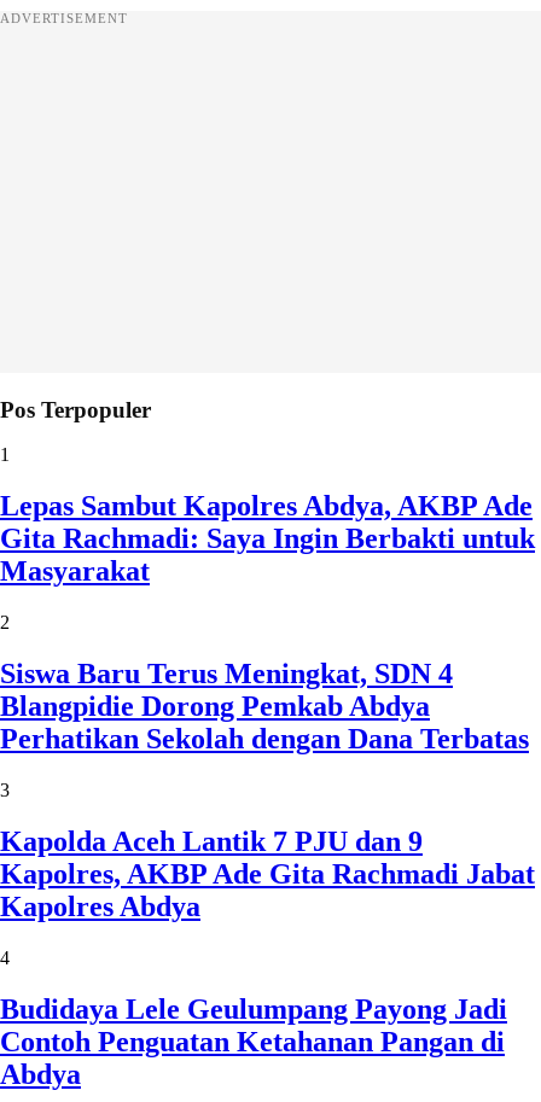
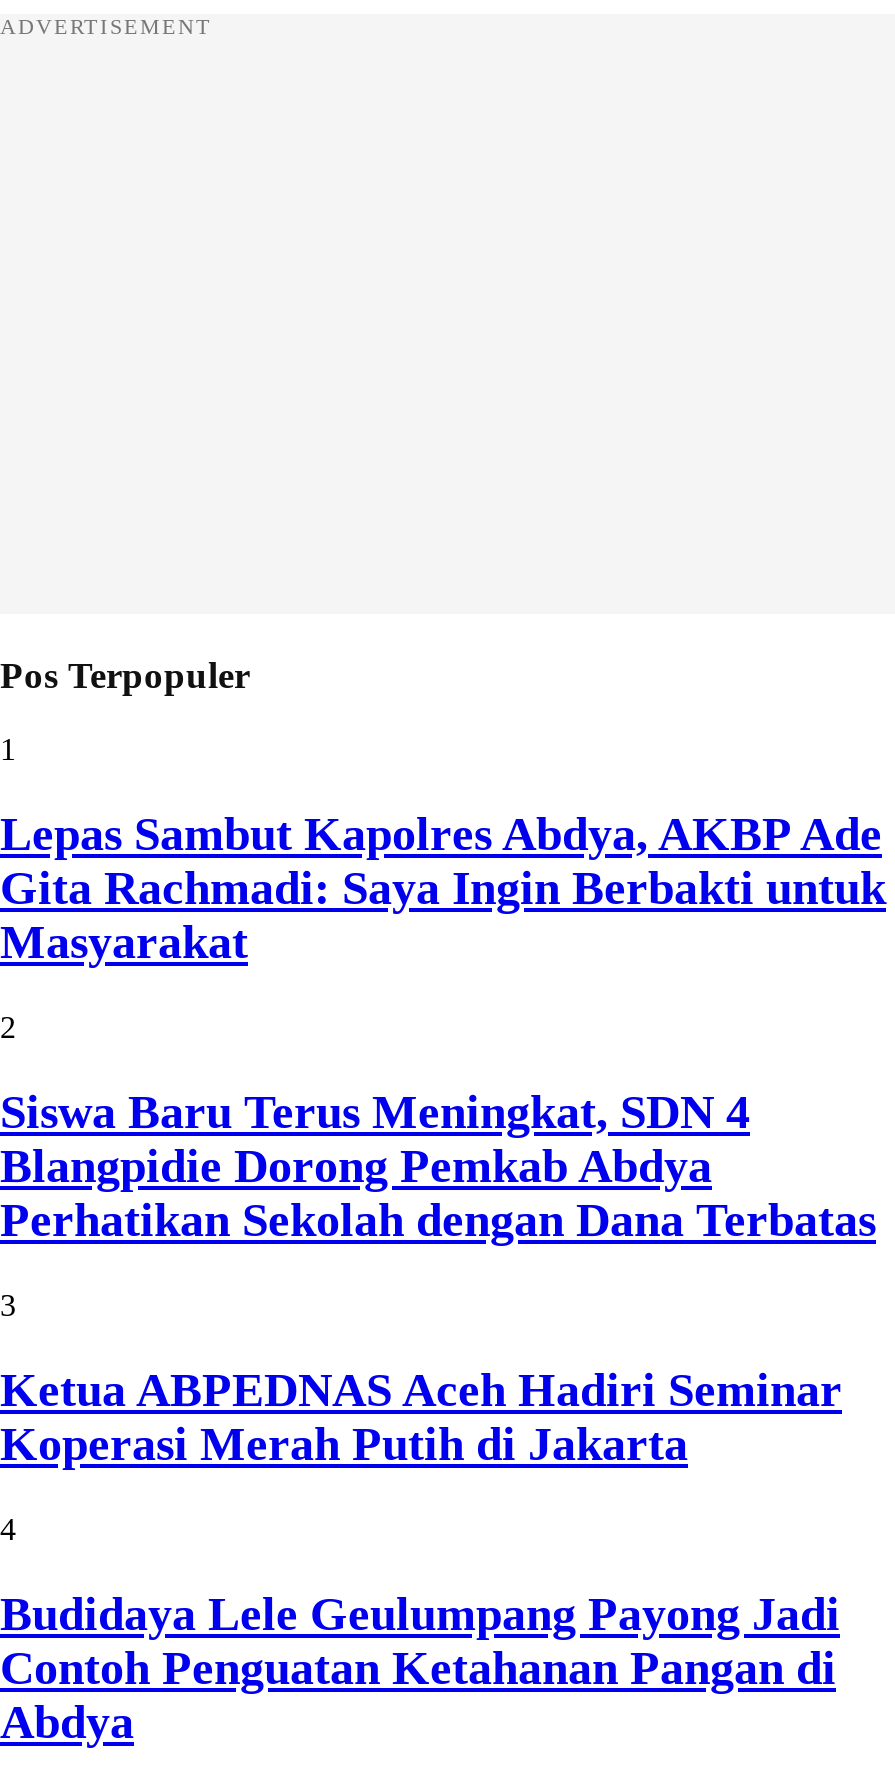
- Kapolda Aceh Lantik 7 PJU dan 9
- Kapolres, AKBP Ade Gita Rachmadi Jabat
- Kapolres Abdya
+ Ketua ABPEDNAS Aceh Hadiri Seminar
+ Koperasi Merah Putih di Jakarta
